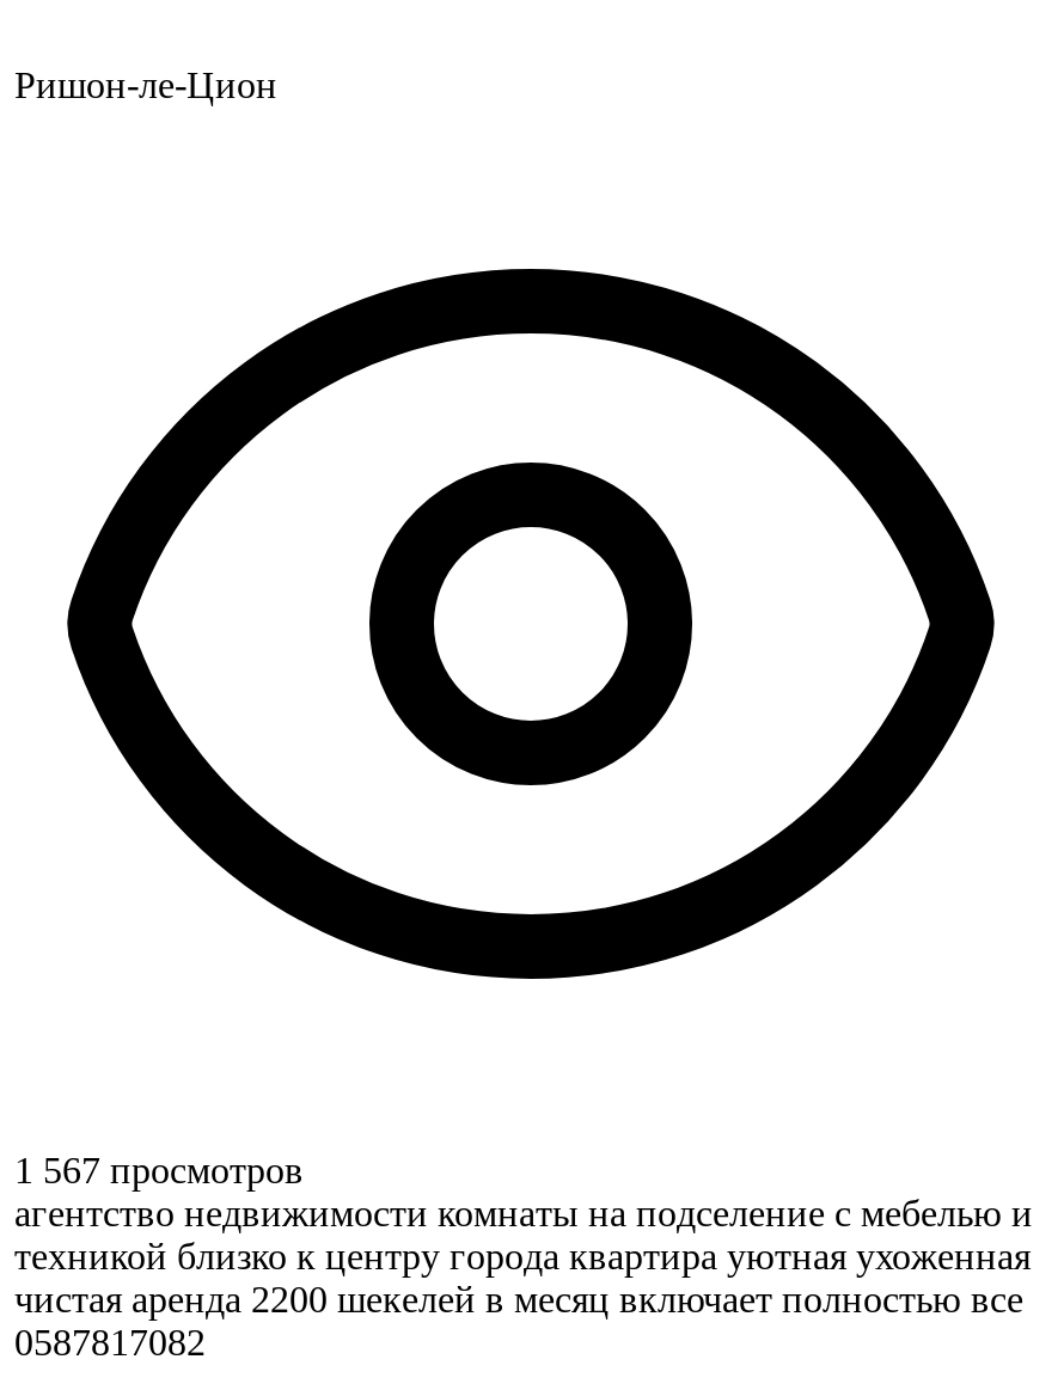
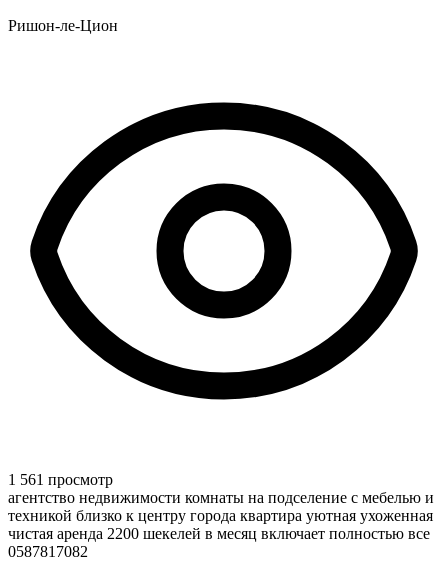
- 1 567 просмотров
+ 1 561 просмотр
